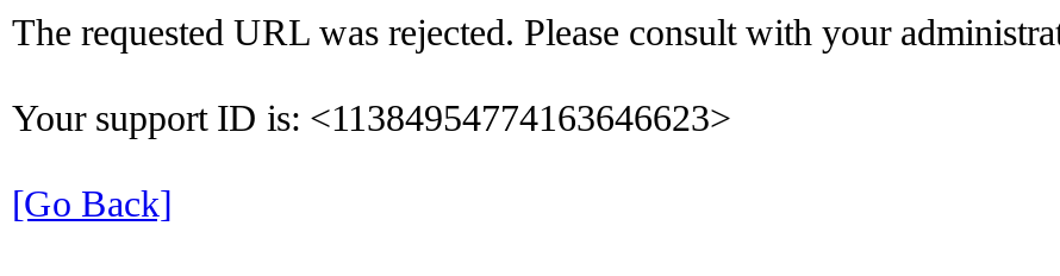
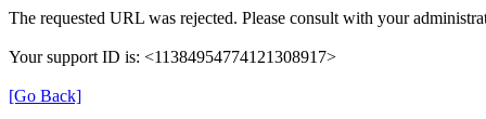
- Your support ID is: <11384954774163646623>
+ Your support ID is: <11384954774121308917>
